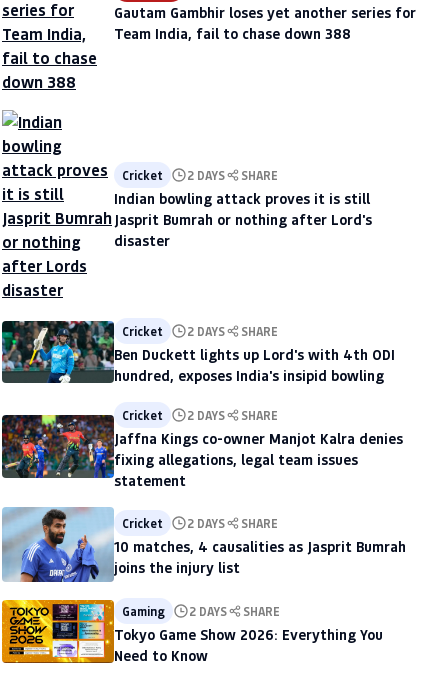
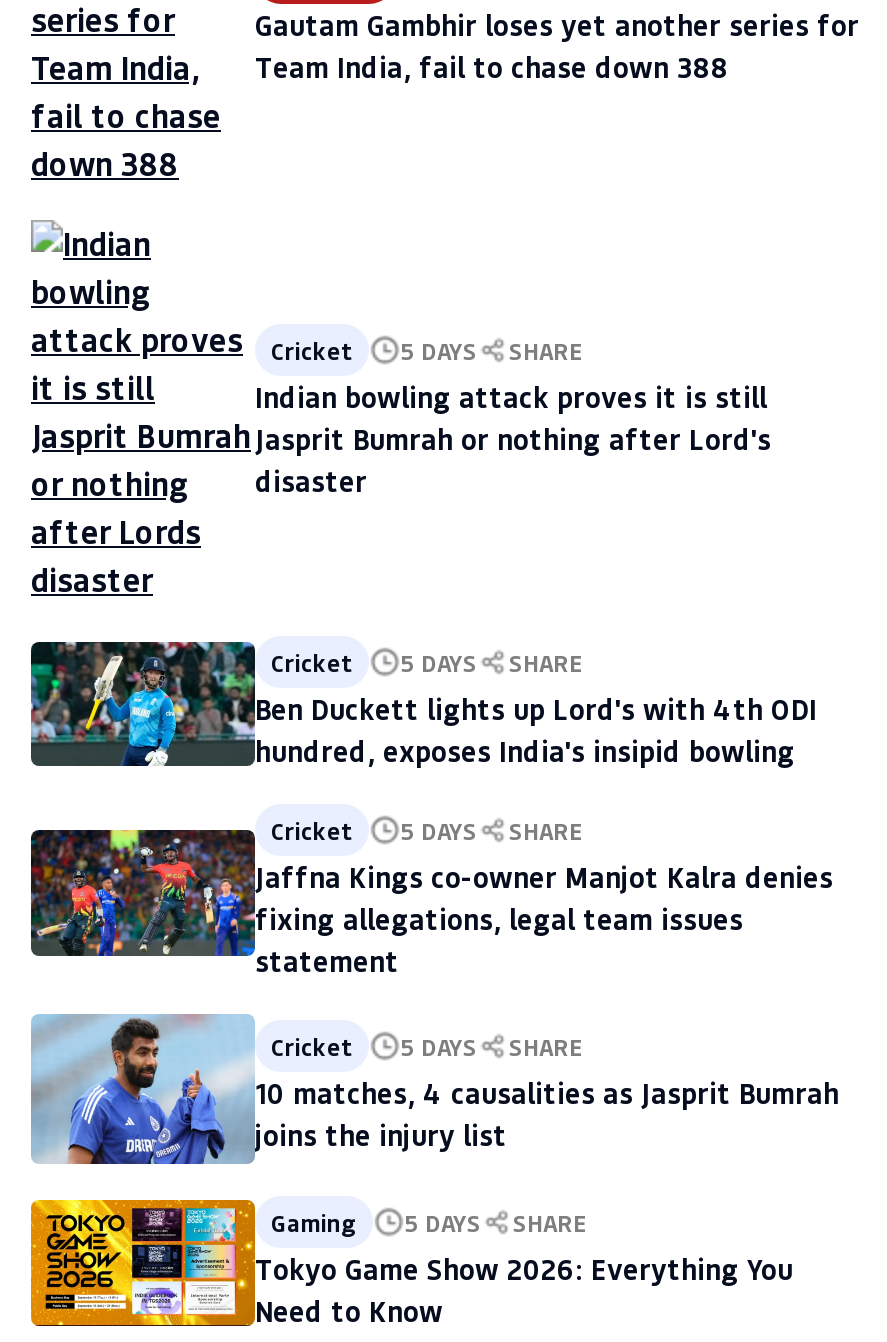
- Cricket 2 DAYS SHARE
+ Cricket 5 DAYS SHARE

- Cricket 2 DAYS SHARE
+ Cricket 5 DAYS SHARE

- Cricket 2 DAYS SHARE
+ Cricket 5 DAYS SHARE

- Cricket 2 DAYS SHARE
+ Cricket 5 DAYS SHARE

- Gaming 2 DAYS SHARE
+ Gaming 5 DAYS SHARE
